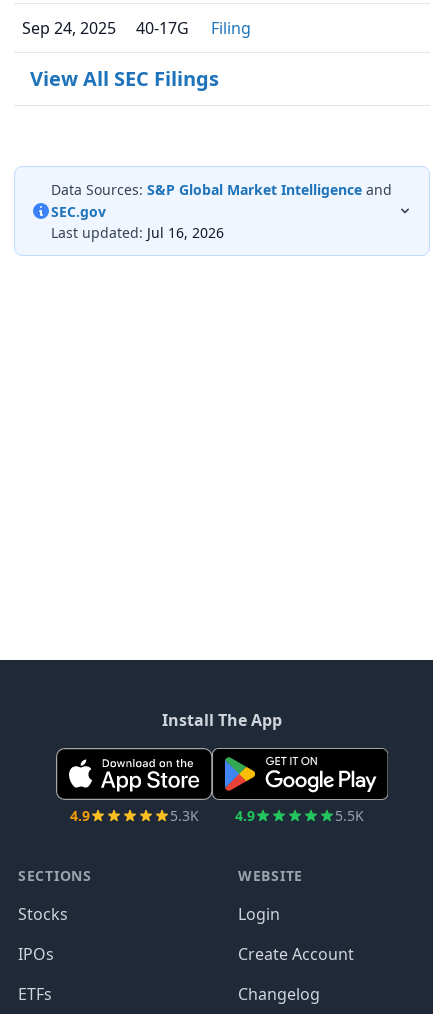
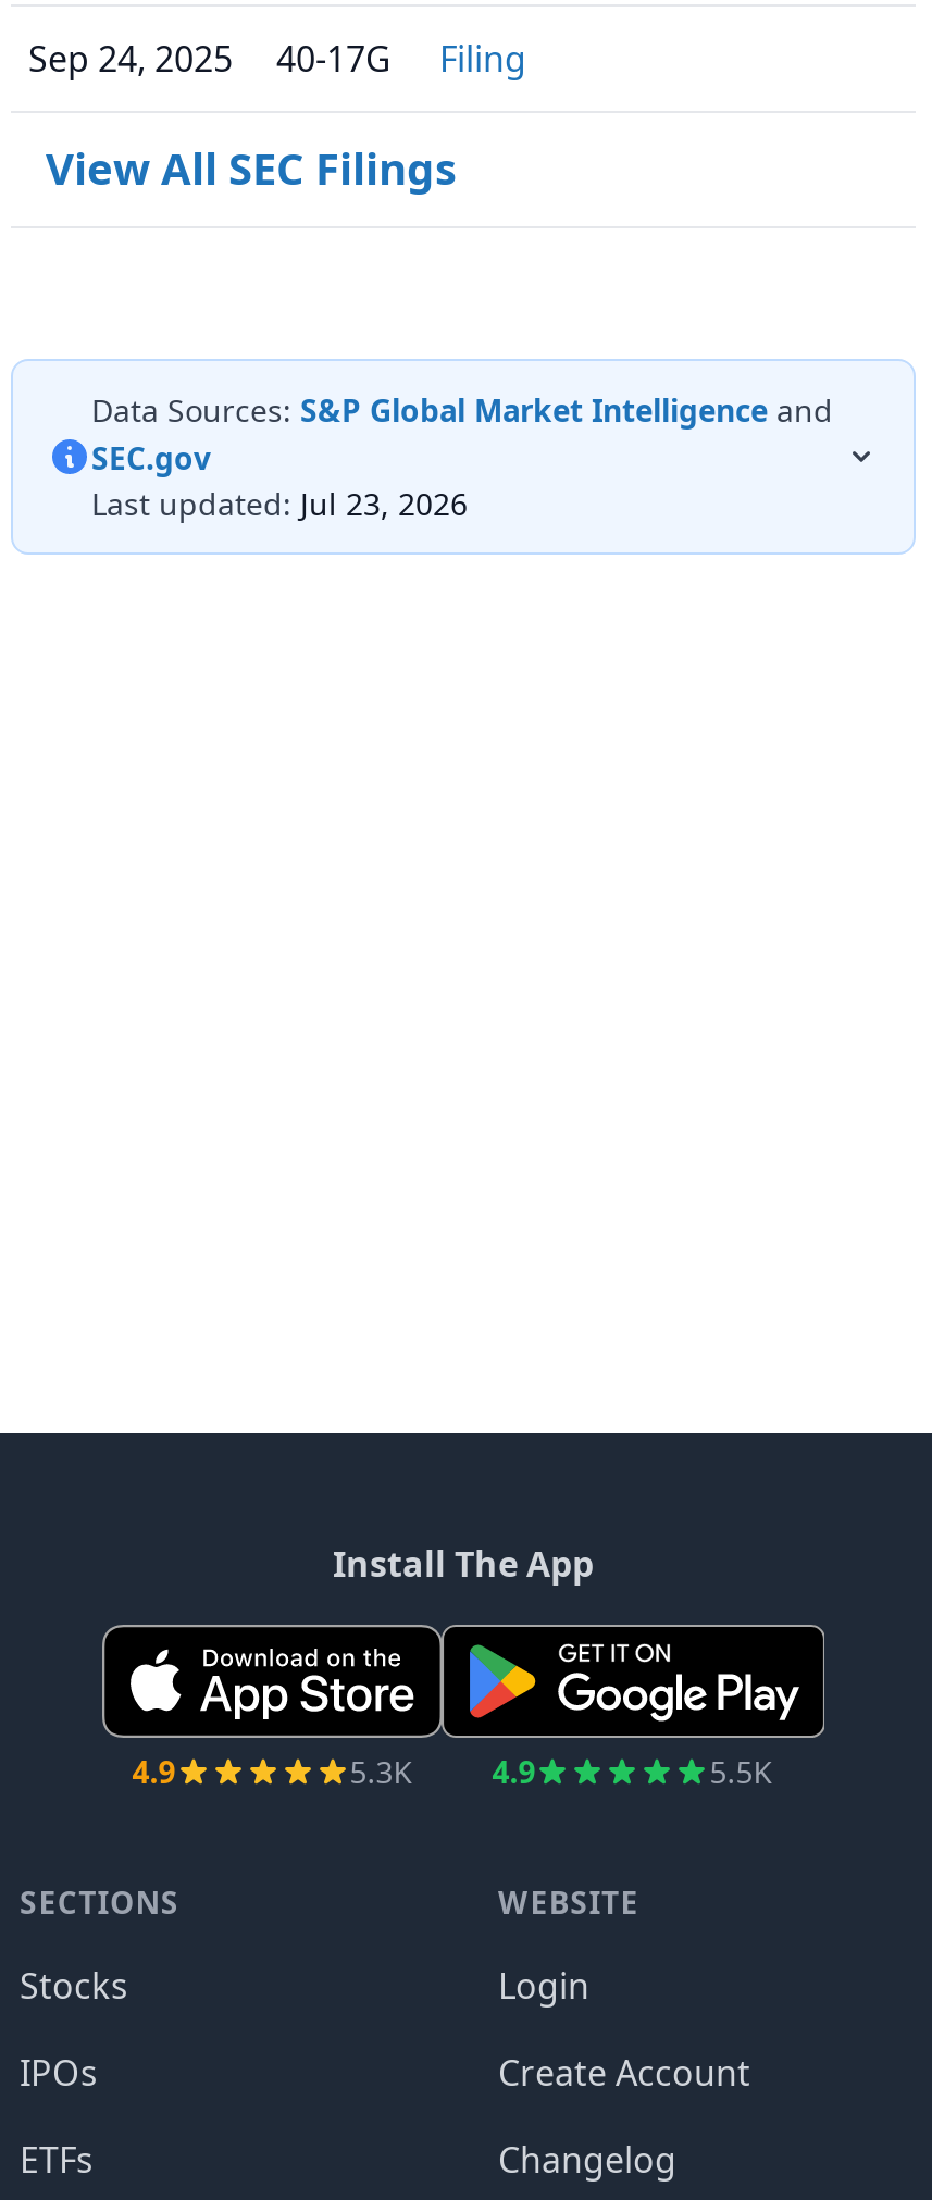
- Last updated: Jul 16, 2026
+ Last updated: Jul 23, 2026
